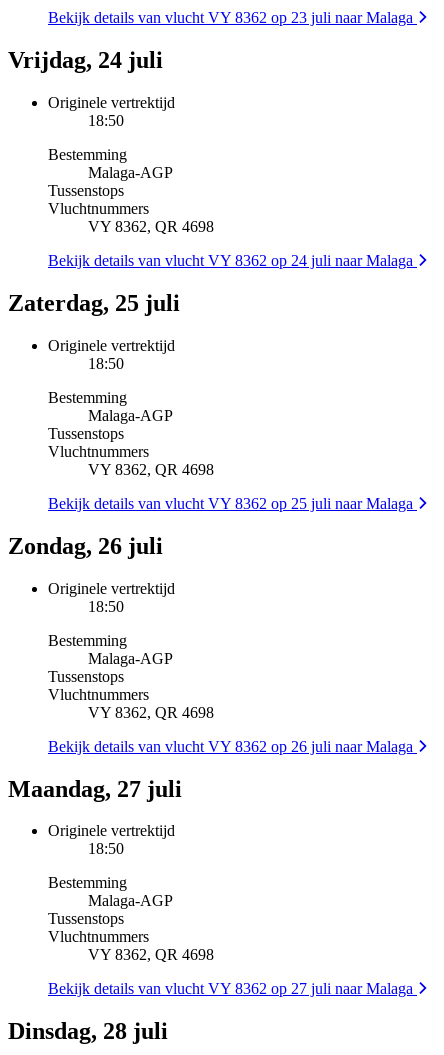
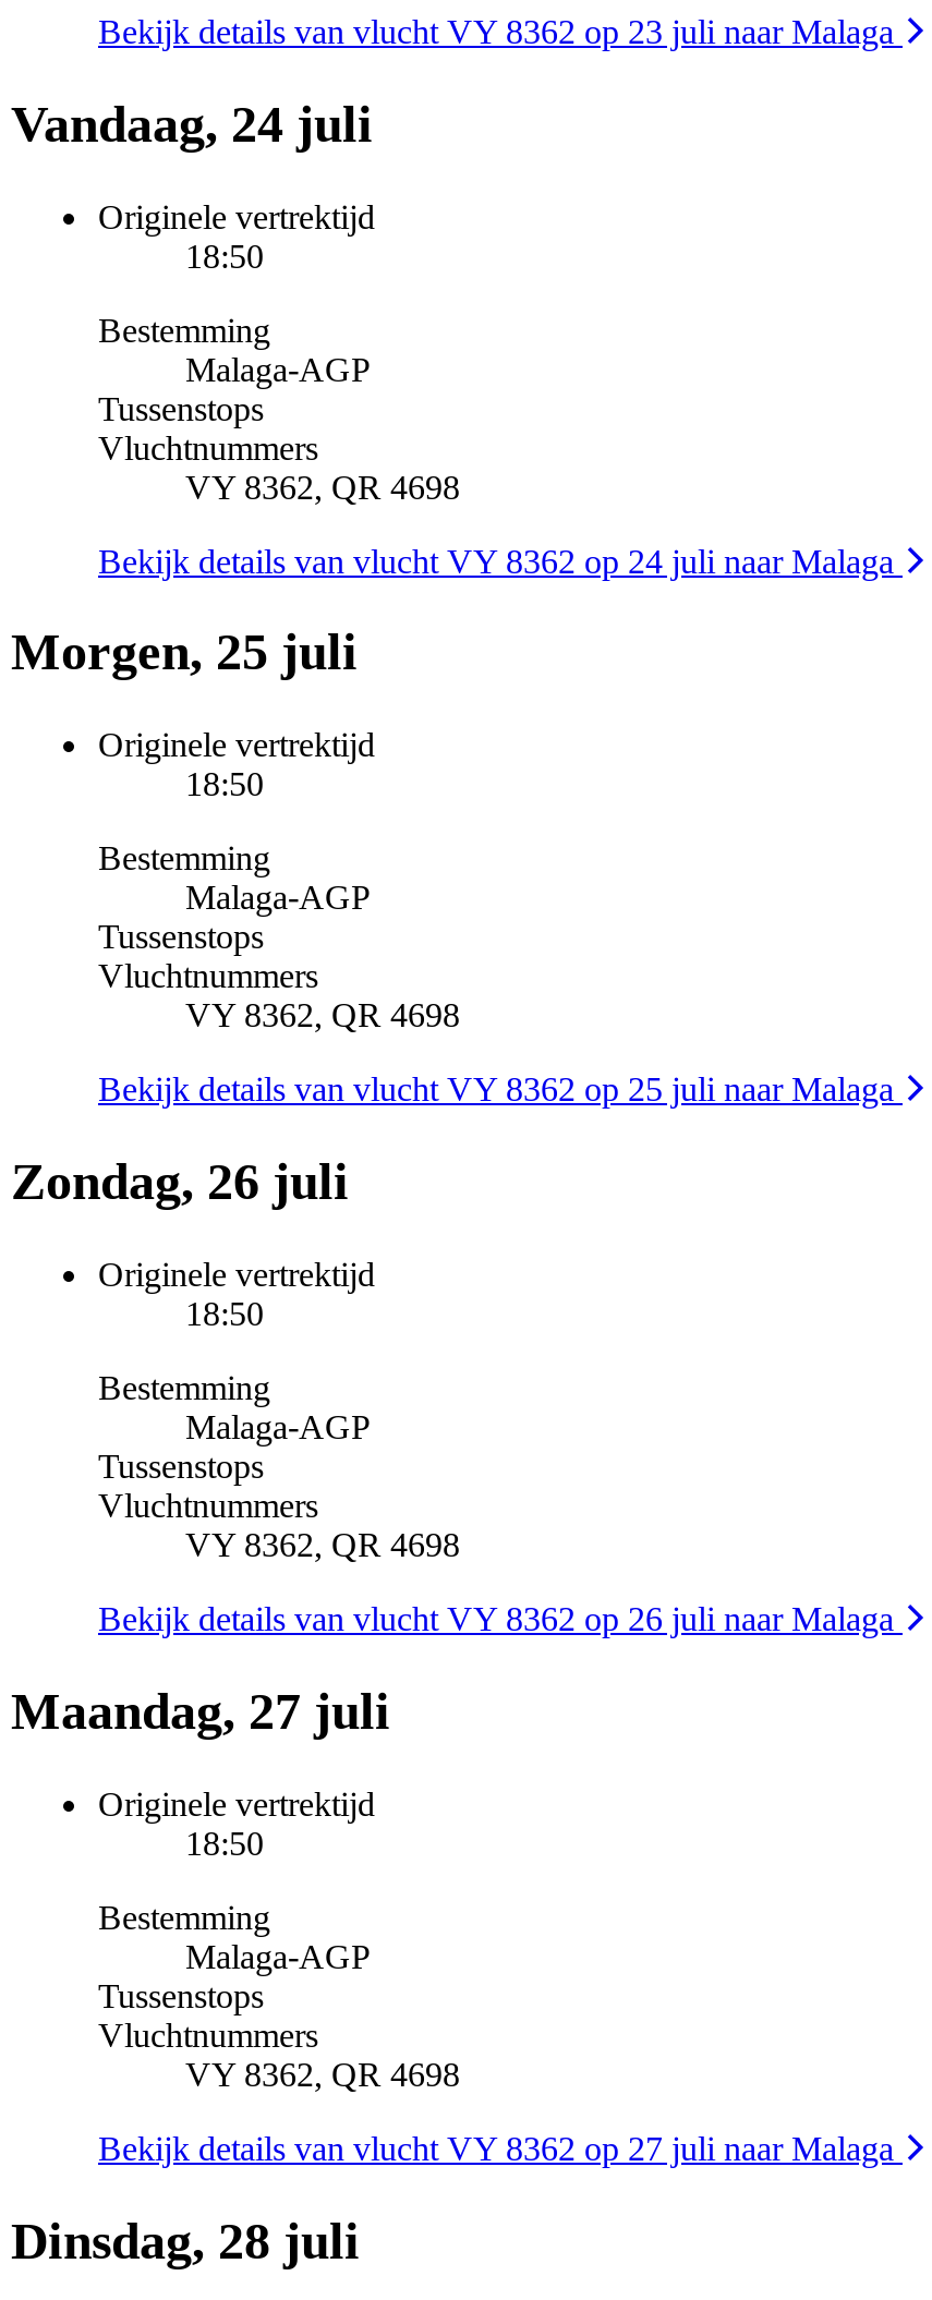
- Vrijdag, 24 juli
+ Vandaag, 24 juli

- Zaterdag, 25 juli
+ Morgen, 25 juli
